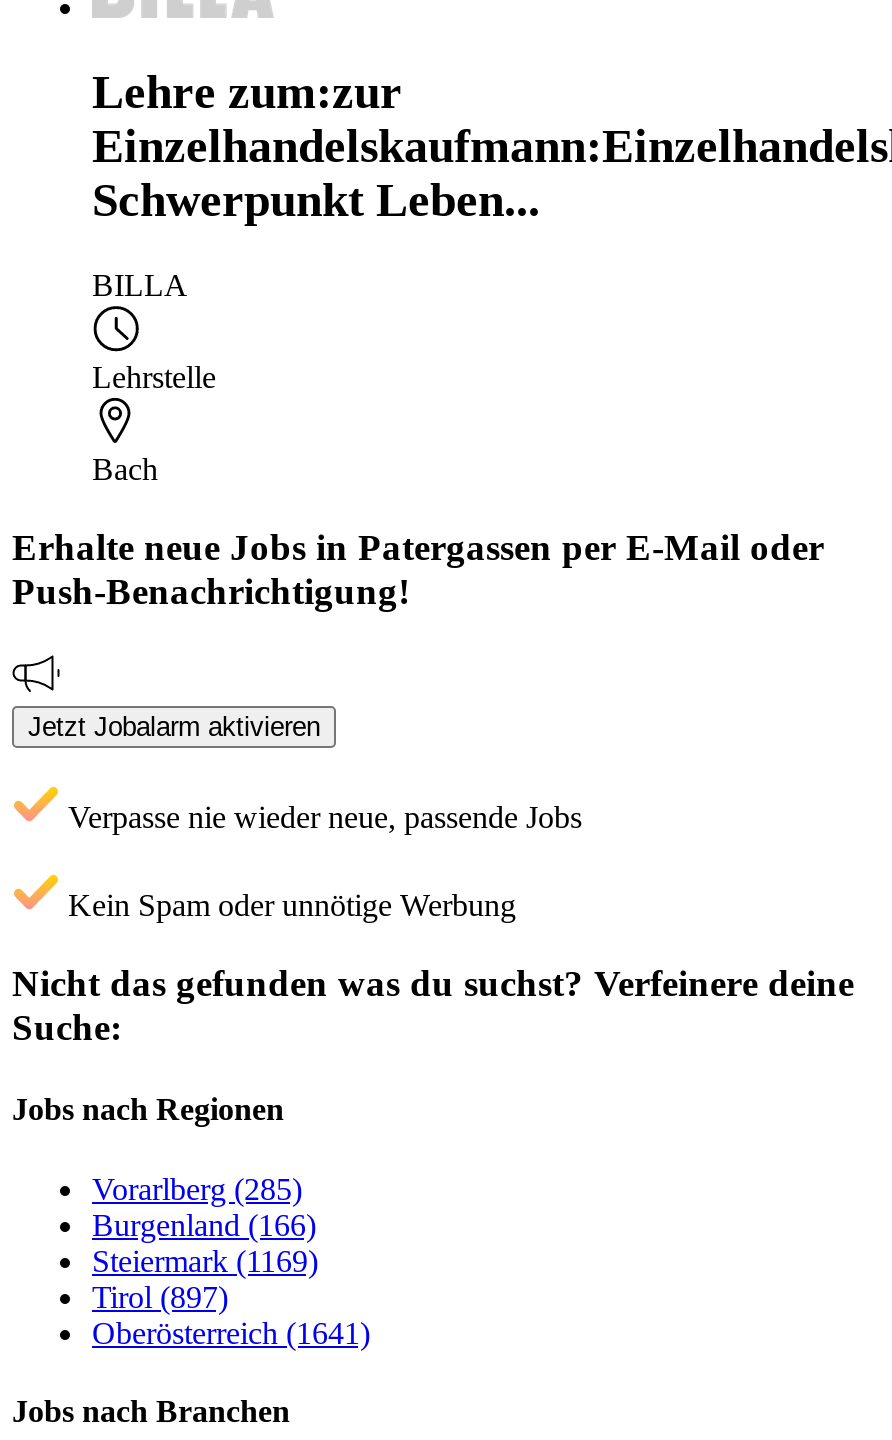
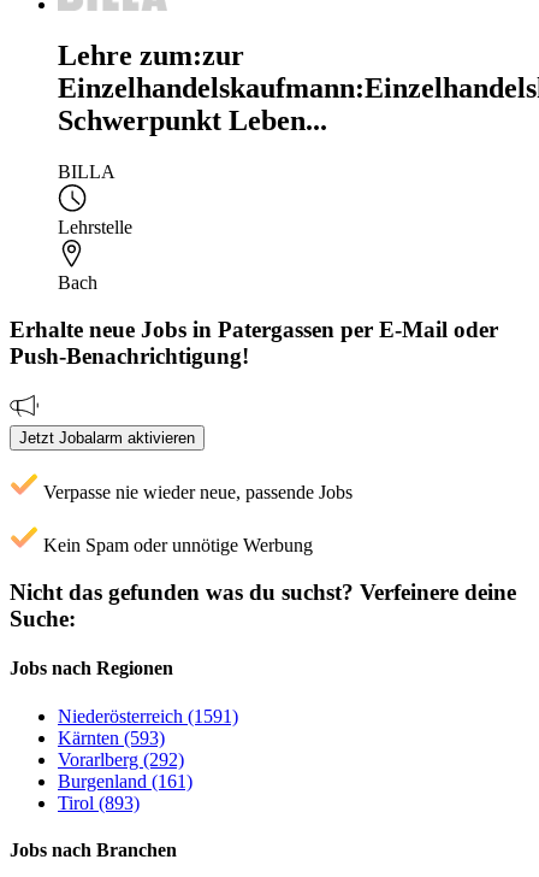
- Vorarlberg (285)
- Burgenland (166)
- Steiermark (1169)
- Tirol (897)
- Oberösterreich (1641)
+ Niederösterreich (1591)
+ Kärnten (593)
+ Vorarlberg (292)
+ Burgenland (161)
+ Tirol (893)
